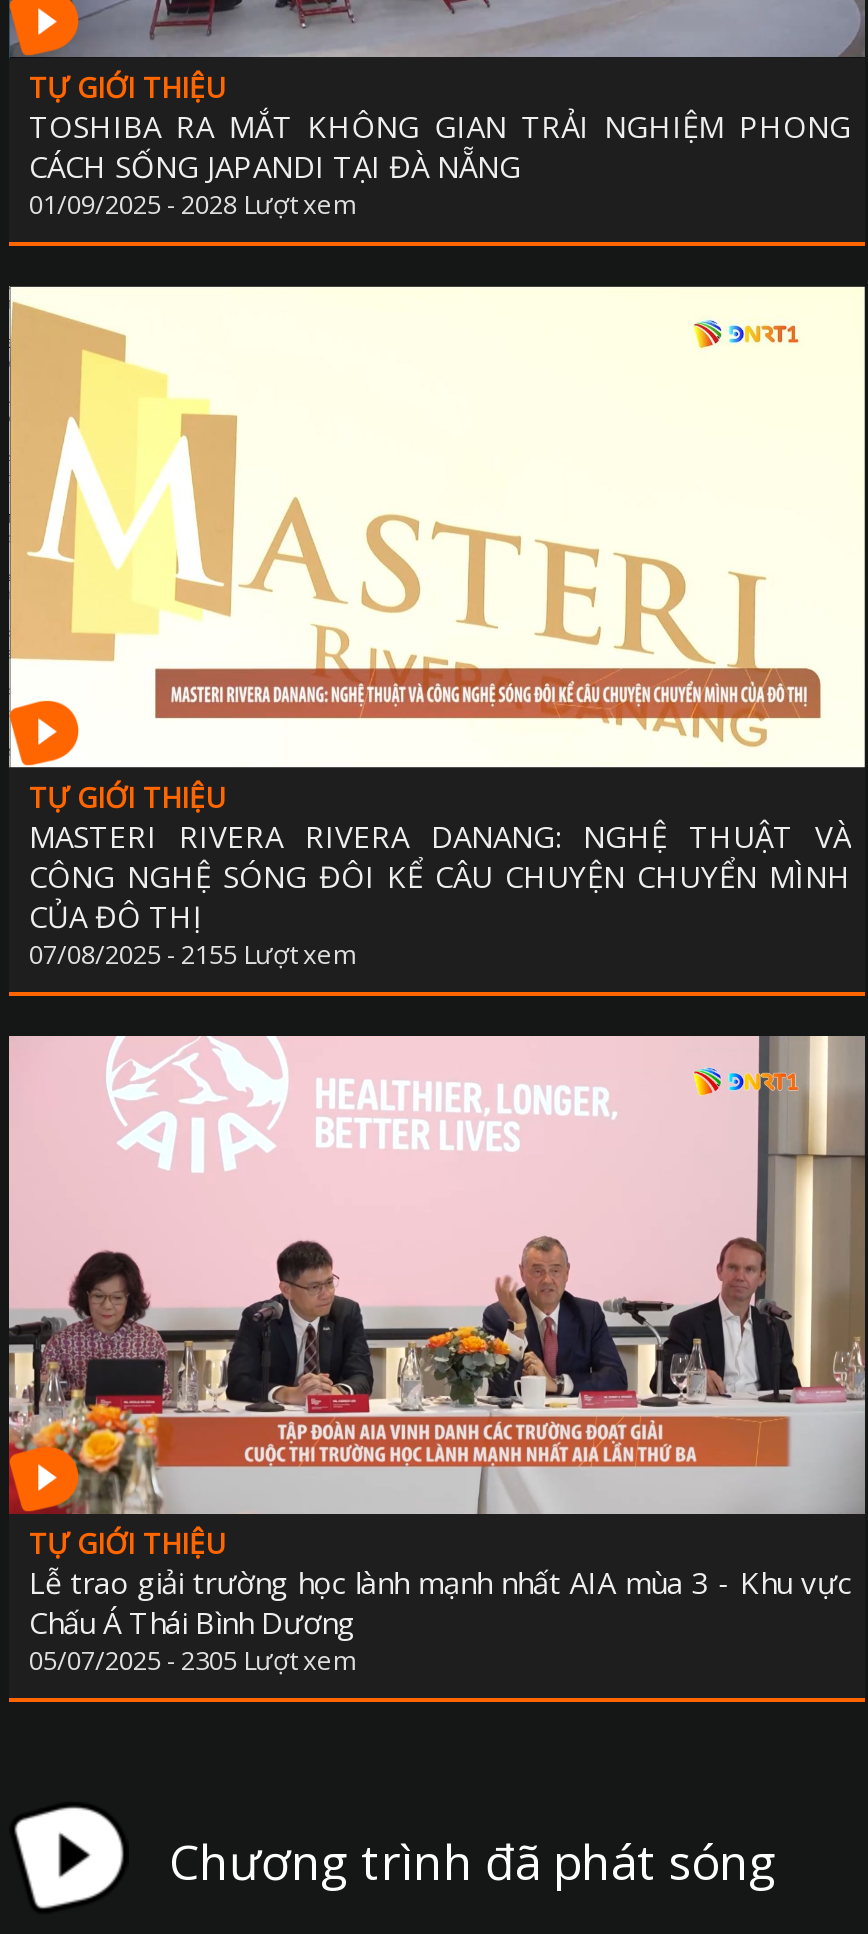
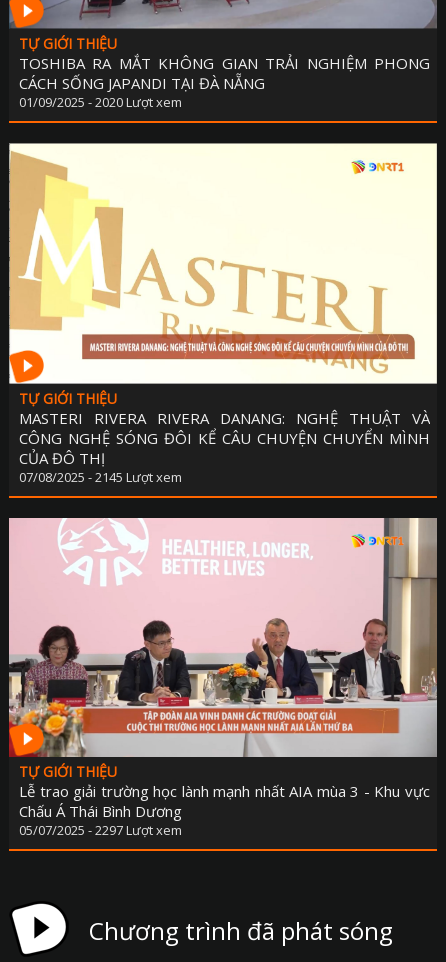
- 01/09/2025 - 2028 Lượt xem
+ 01/09/2025 - 2020 Lượt xem

- 07/08/2025 - 2155 Lượt xem
+ 07/08/2025 - 2145 Lượt xem

- 05/07/2025 - 2305 Lượt xem
+ 05/07/2025 - 2297 Lượt xem
